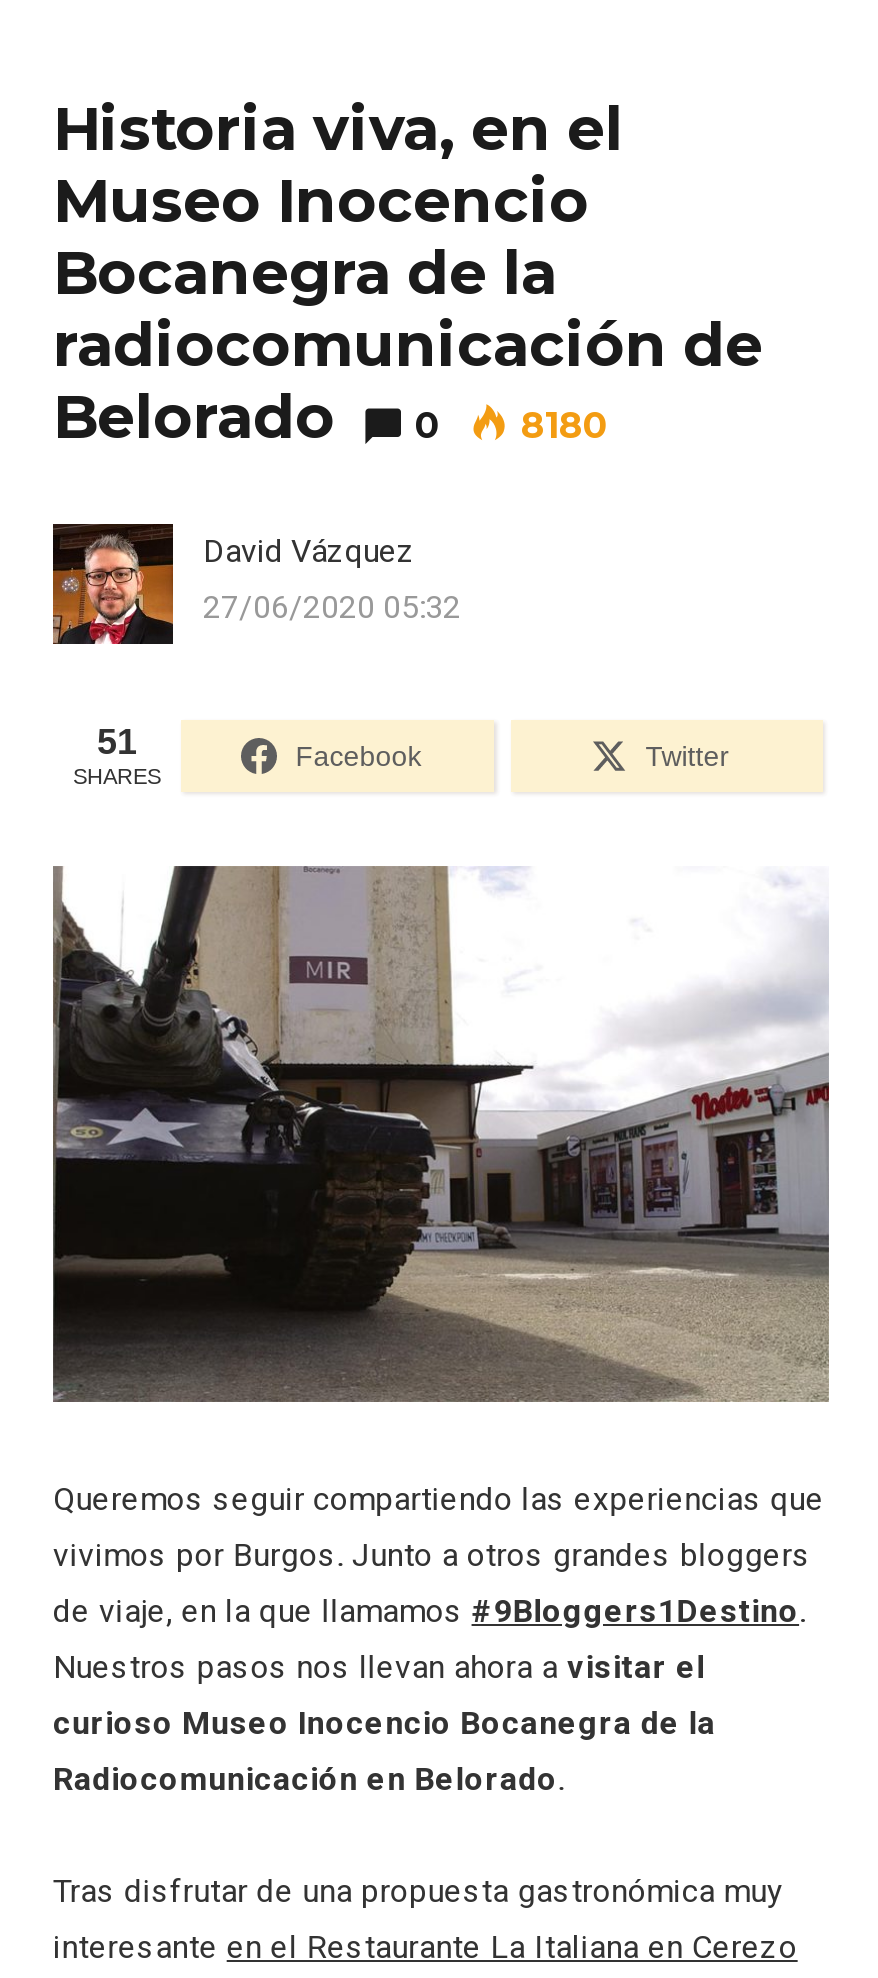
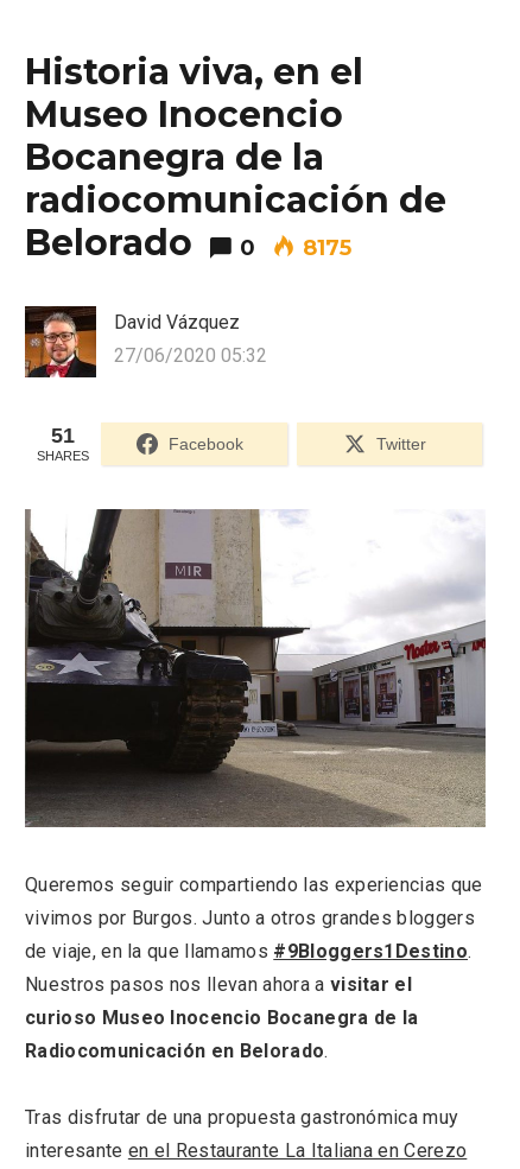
- Belorado 0 8180
+ Belorado 0 8175
